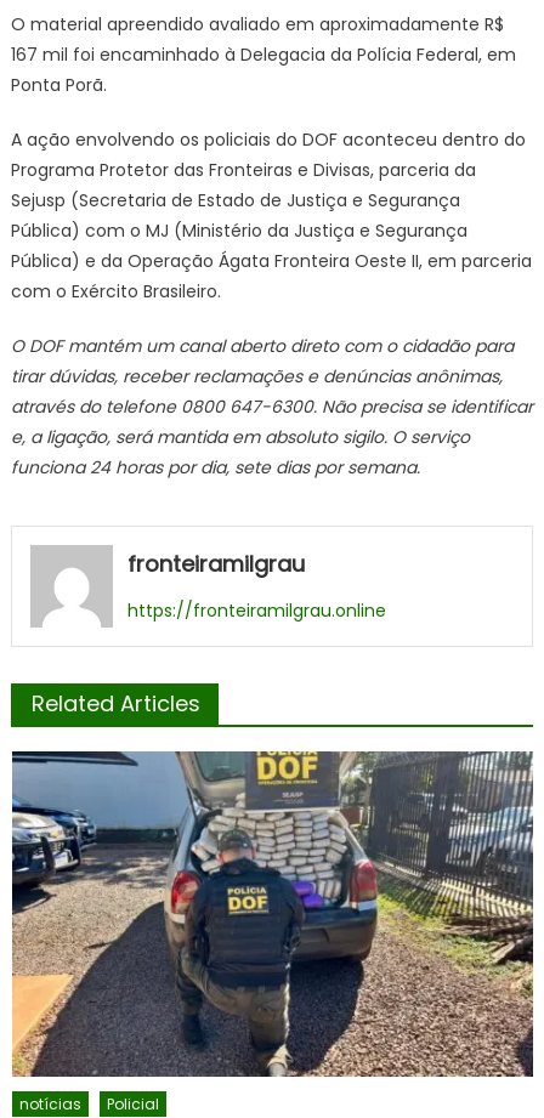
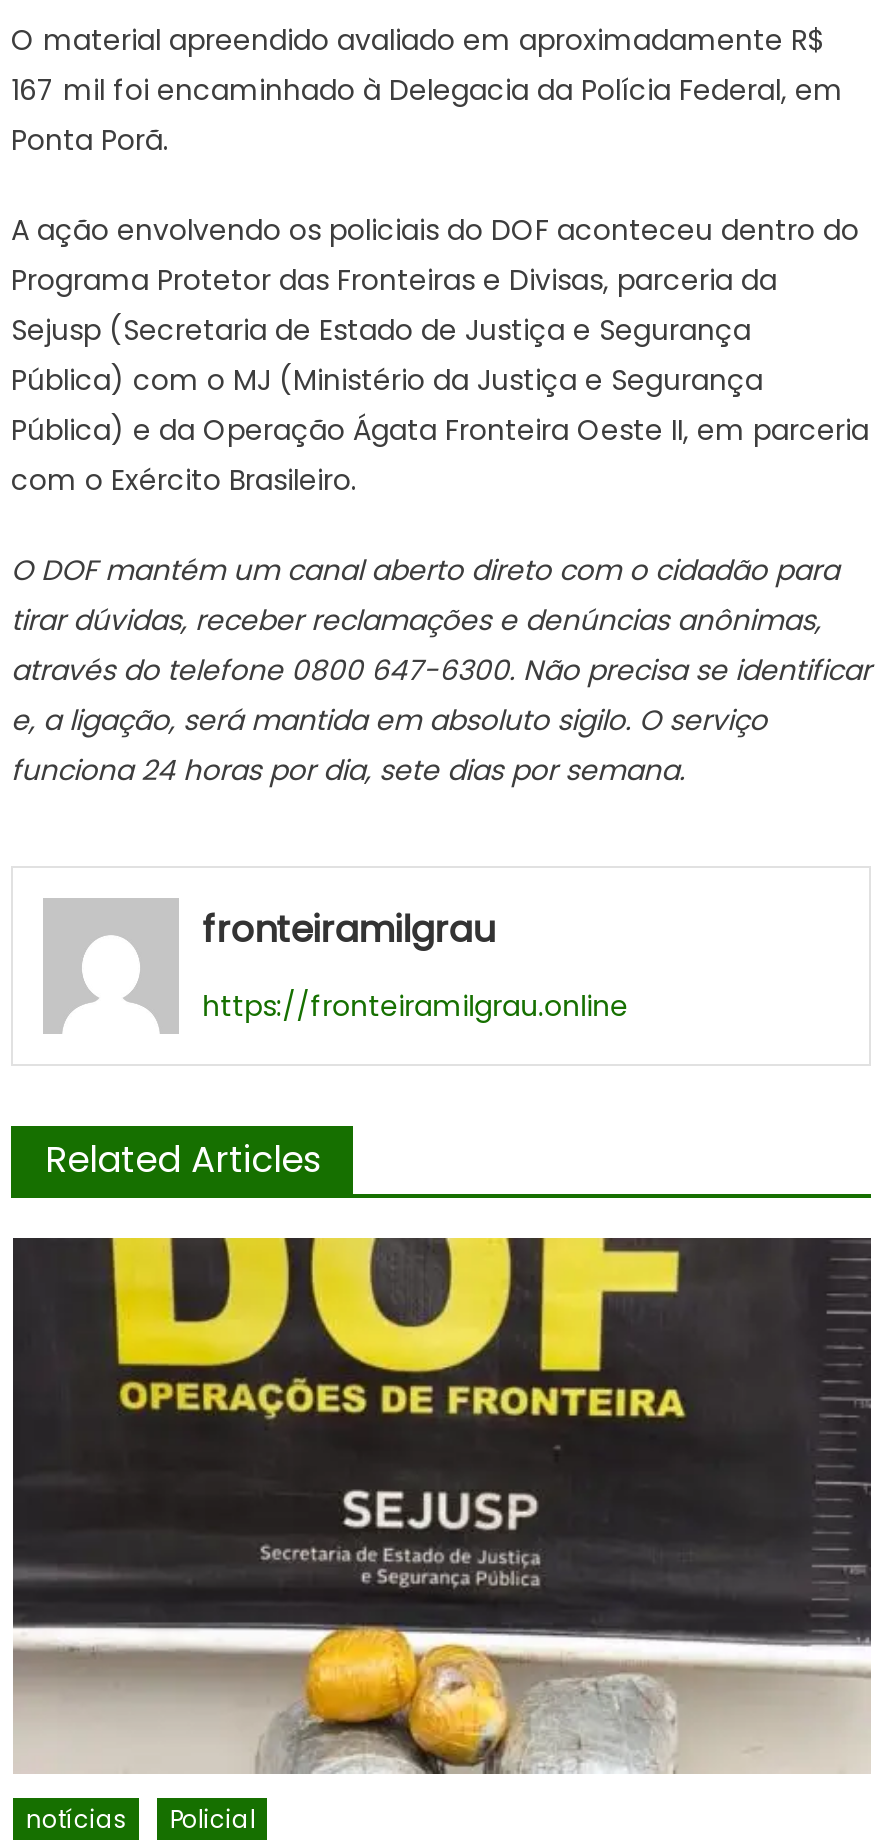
- [image]
+ [image]
